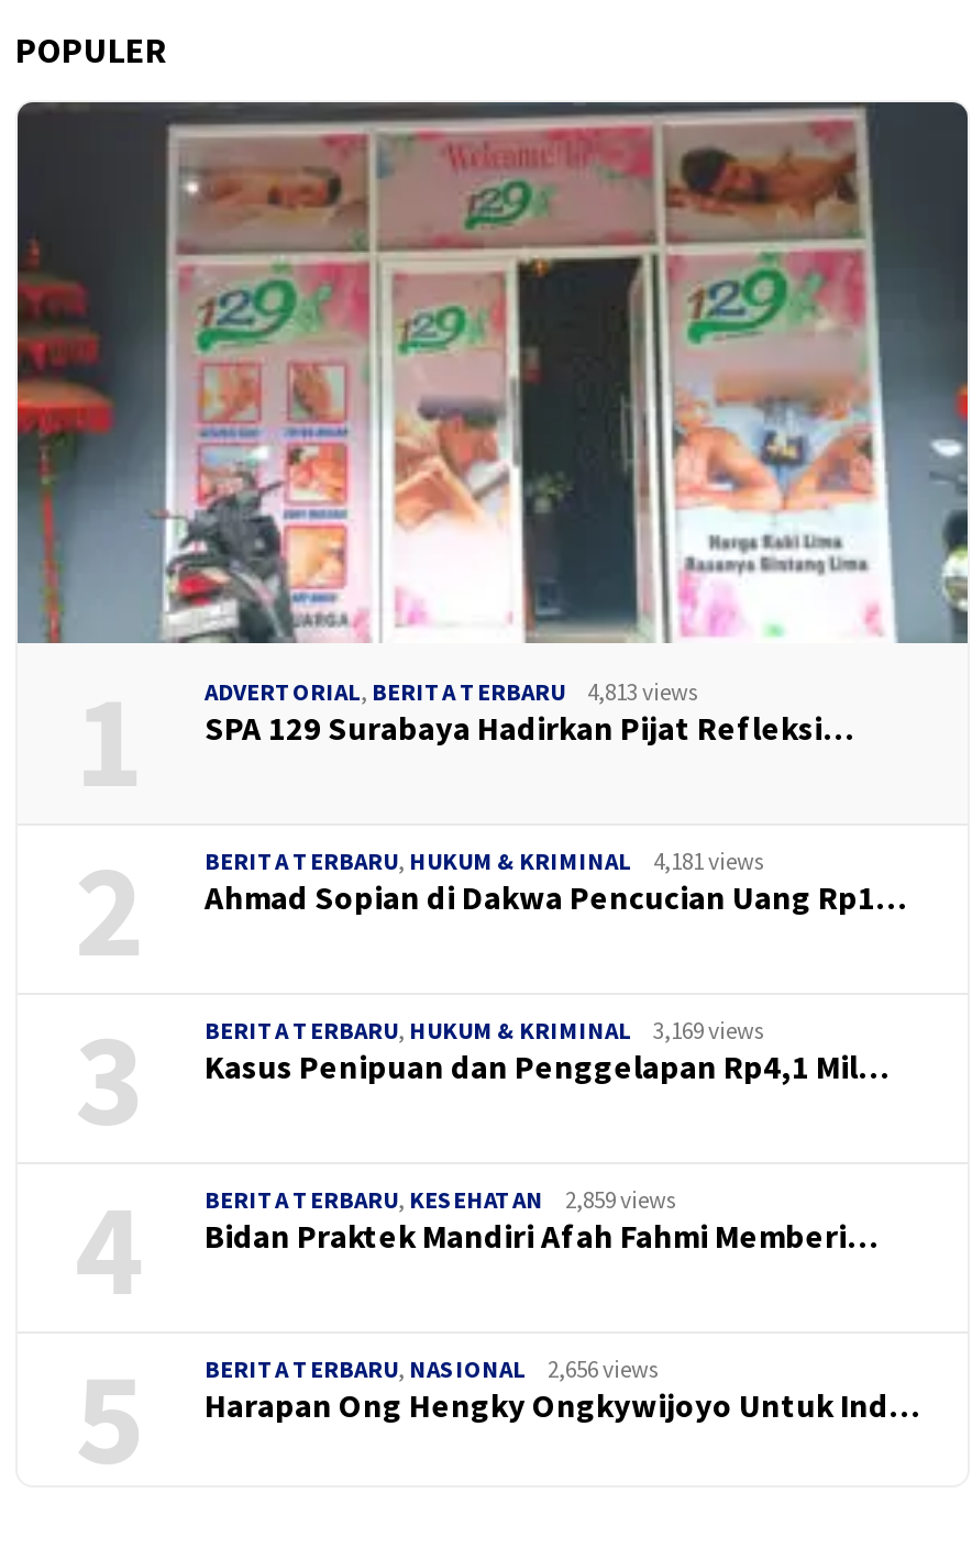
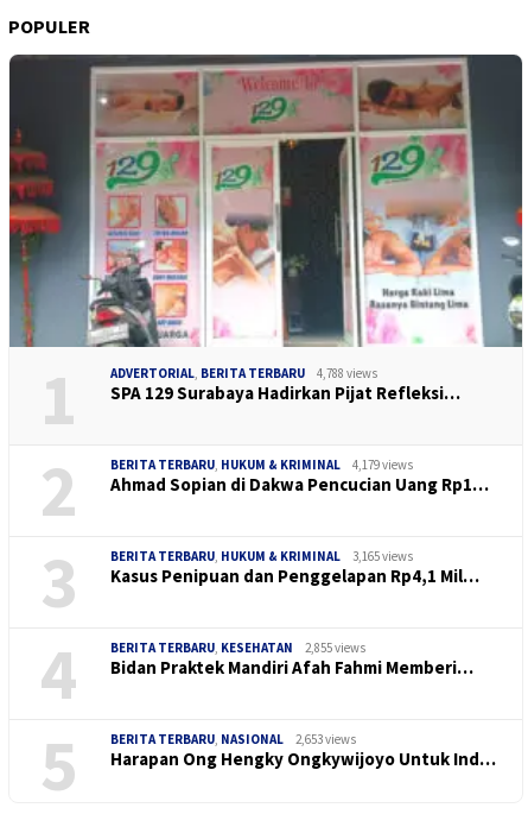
- ADVERTORIAL, BERITA TERBARU 4,813 views
+ ADVERTORIAL, BERITA TERBARU 4,788 views

- BERITA TERBARU, HUKUM & KRIMINAL 4,181 views
+ BERITA TERBARU, HUKUM & KRIMINAL 4,179 views

- BERITA TERBARU, HUKUM & KRIMINAL 3,169 views
+ BERITA TERBARU, HUKUM & KRIMINAL 3,165 views

- BERITA TERBARU, KESEHATAN 2,859 views
+ BERITA TERBARU, KESEHATAN 2,855 views

- BERITA TERBARU, NASIONAL 2,656 views
+ BERITA TERBARU, NASIONAL 2,653 views
